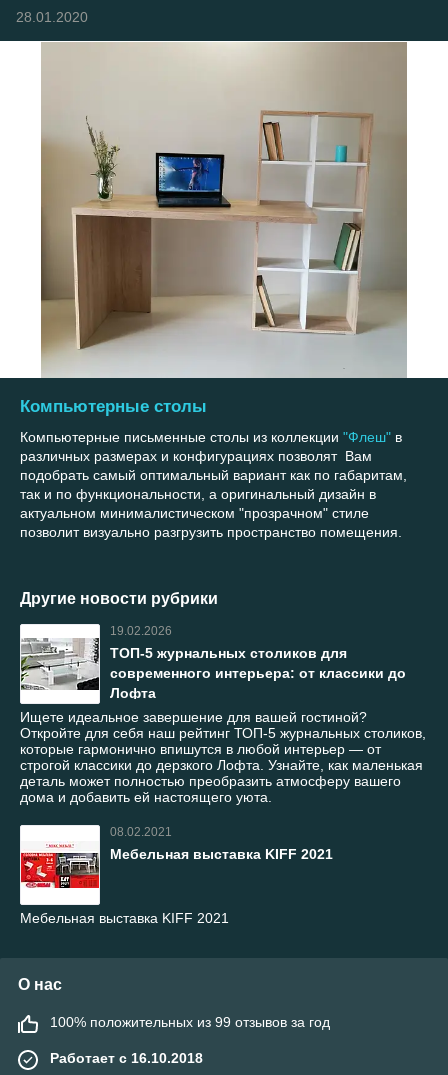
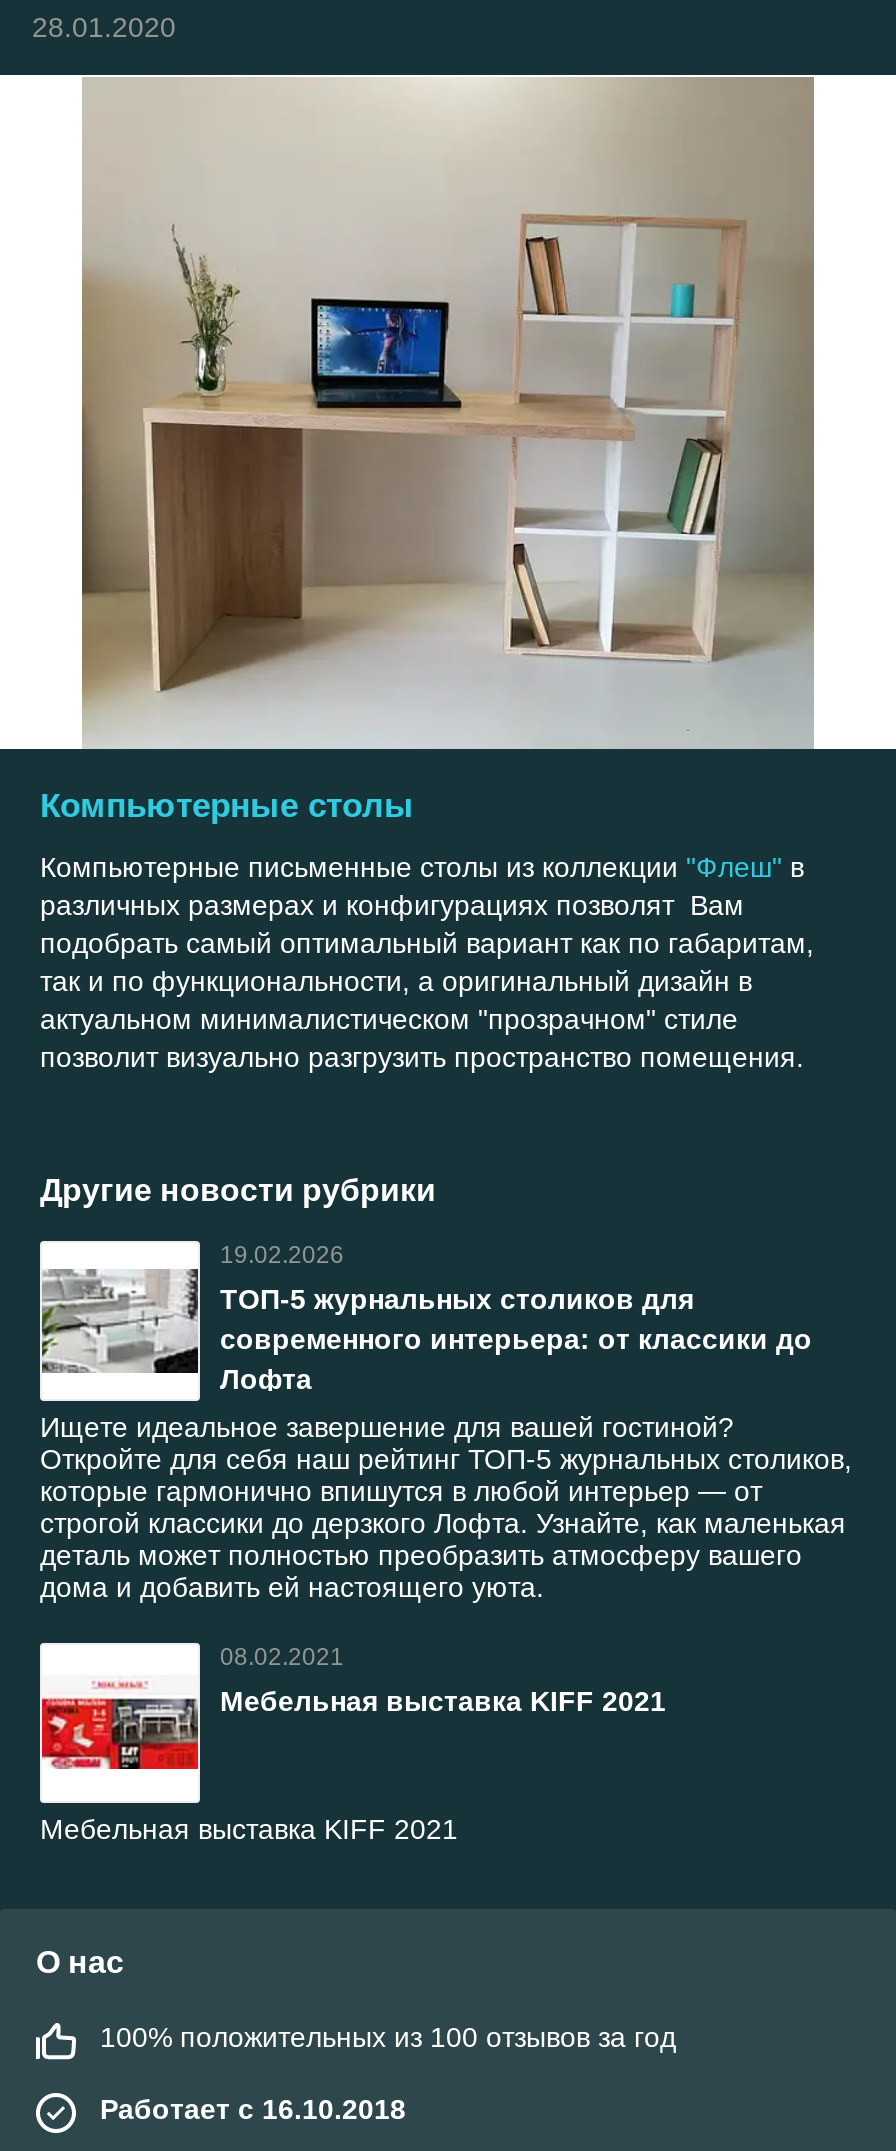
- 100% положительных из 99 отзывов за год
+ 100% положительных из 100 отзывов за год
